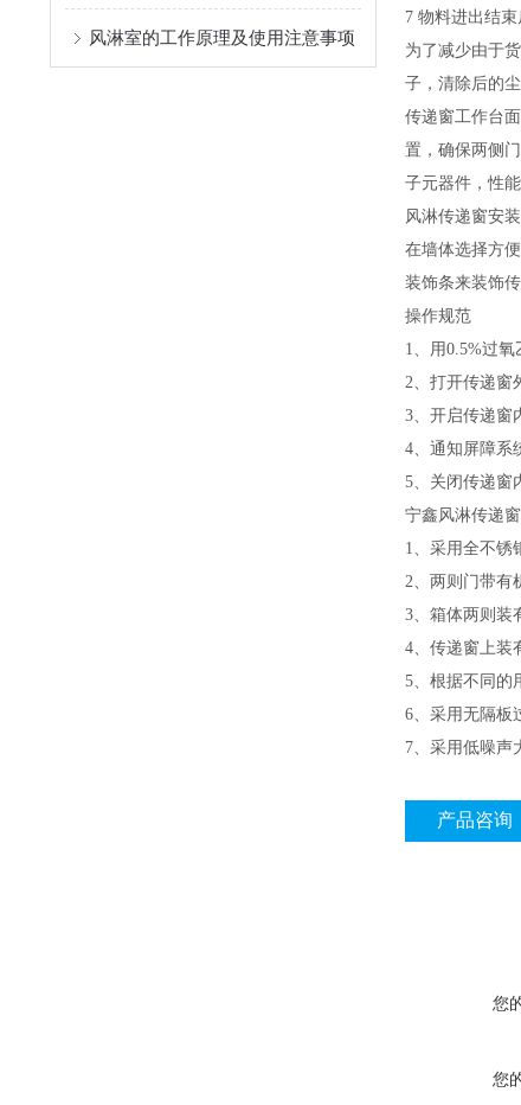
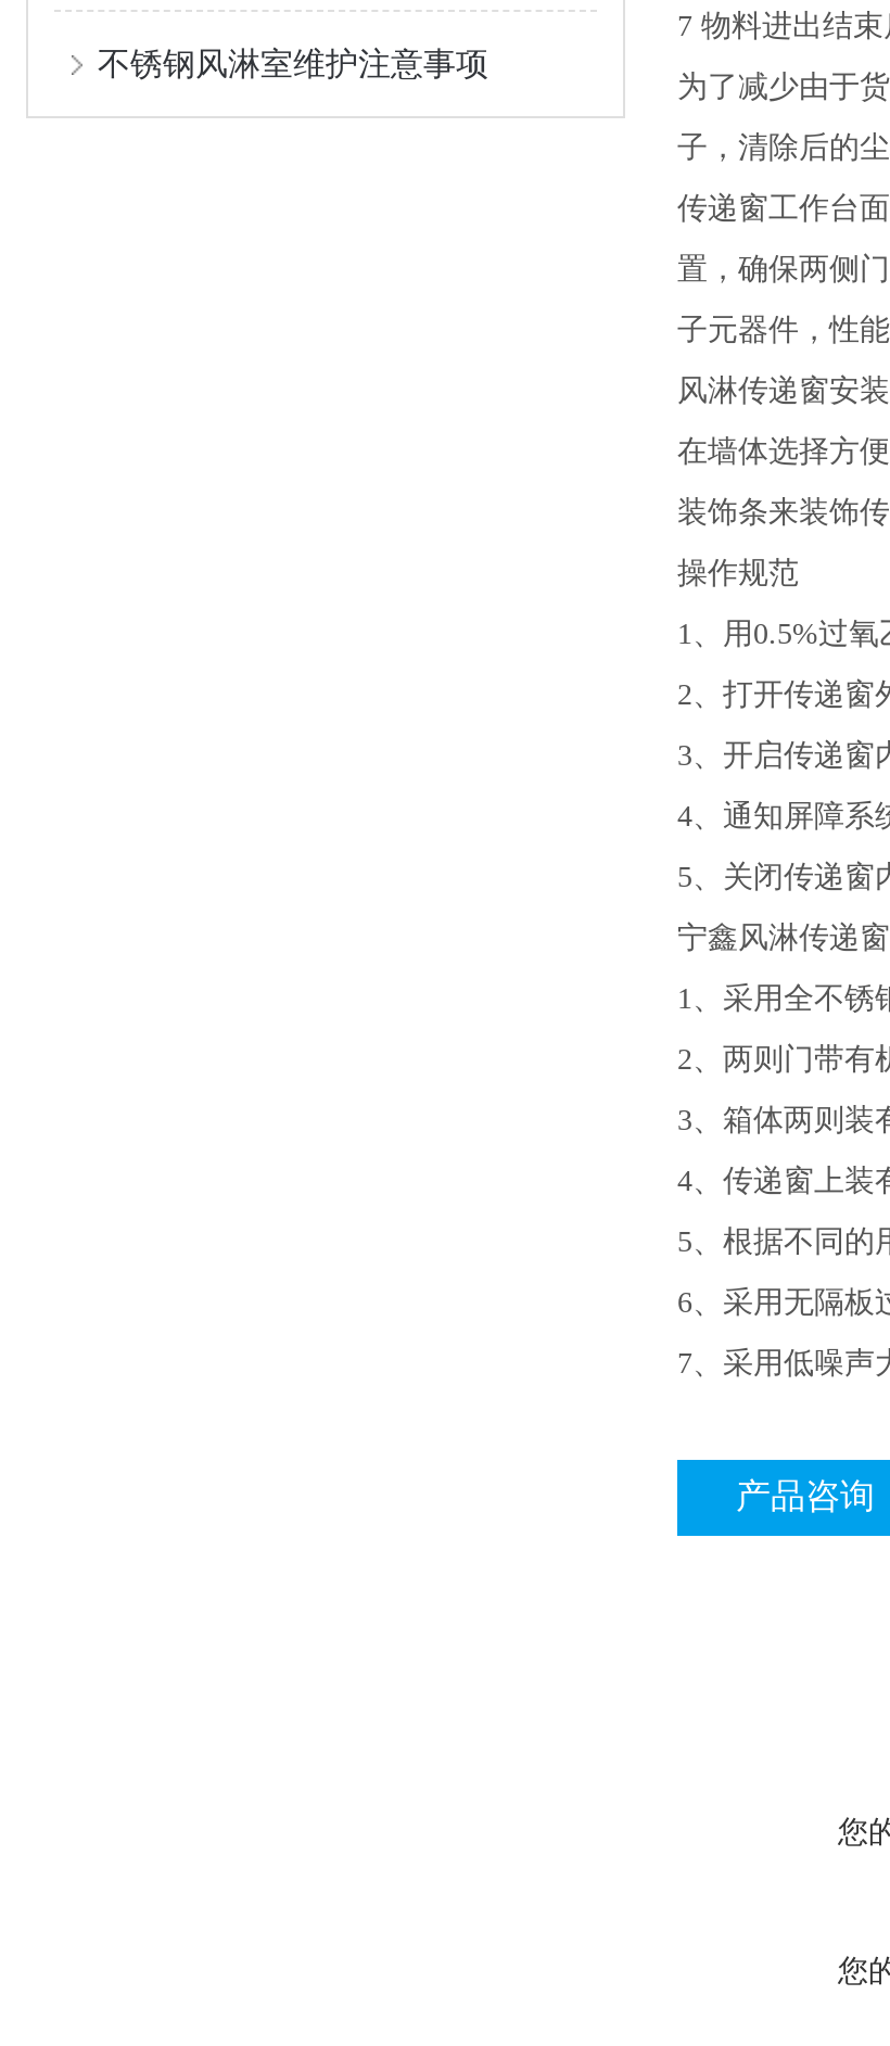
- 风淋室的工作原理及使用注意事项
+ 不锈钢风淋室维护注意事项
